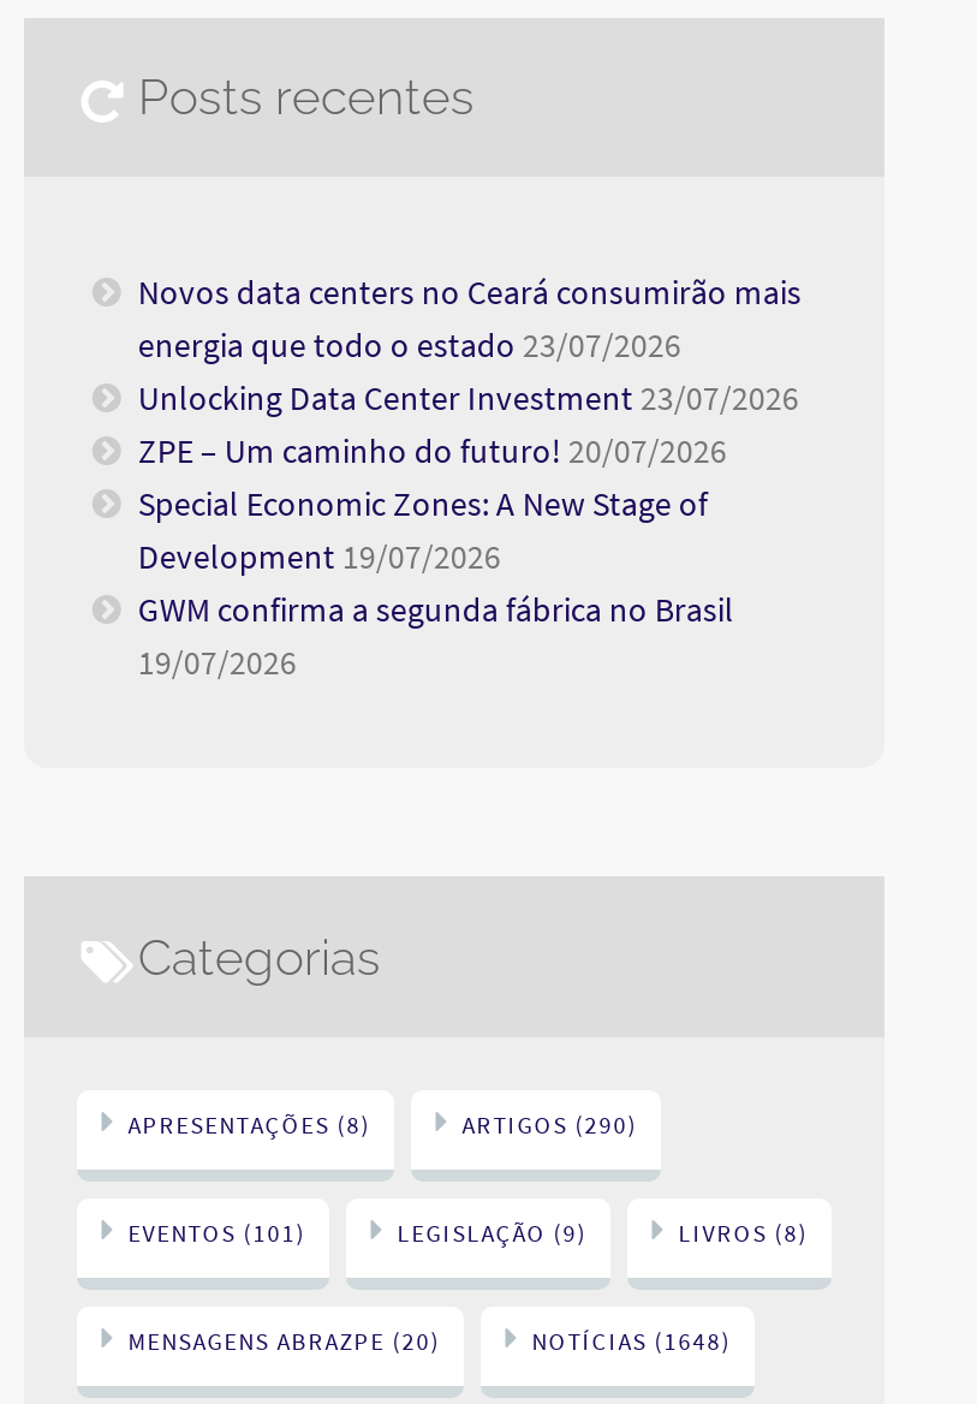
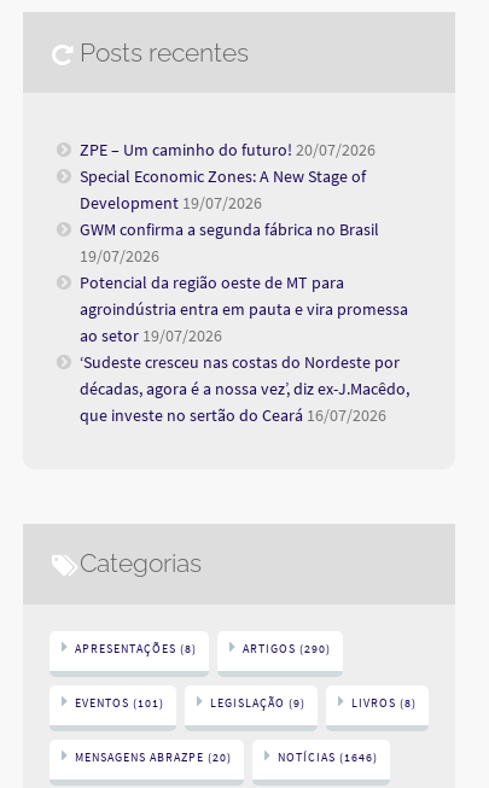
- Novos data centers no Ceará consumirão mais
- energia que todo o estado 23/07/2026
- Unlocking Data Center Investment 23/07/2026

moved up: ZPE – Um caminho do futuro! 20/07/2026 | Special Economic Zones: A New Stage of | Development 19/07/2026 | GWM confirma a segunda fábrica no Brasil | 19/07/2026

+ Potencial da região oeste de MT para
+ agroindústria entra em pauta e vira promessa
+ ao setor 19/07/2026
+ ‘Sudeste cresceu nas costas do Nordeste por
+ décadas, agora é a nossa vez’, diz ex-J.Macêdo,
+ que investe no sertão do Ceará 16/07/2026

- NOTÍCIAS (1648)
+ NOTÍCIAS (1646)
